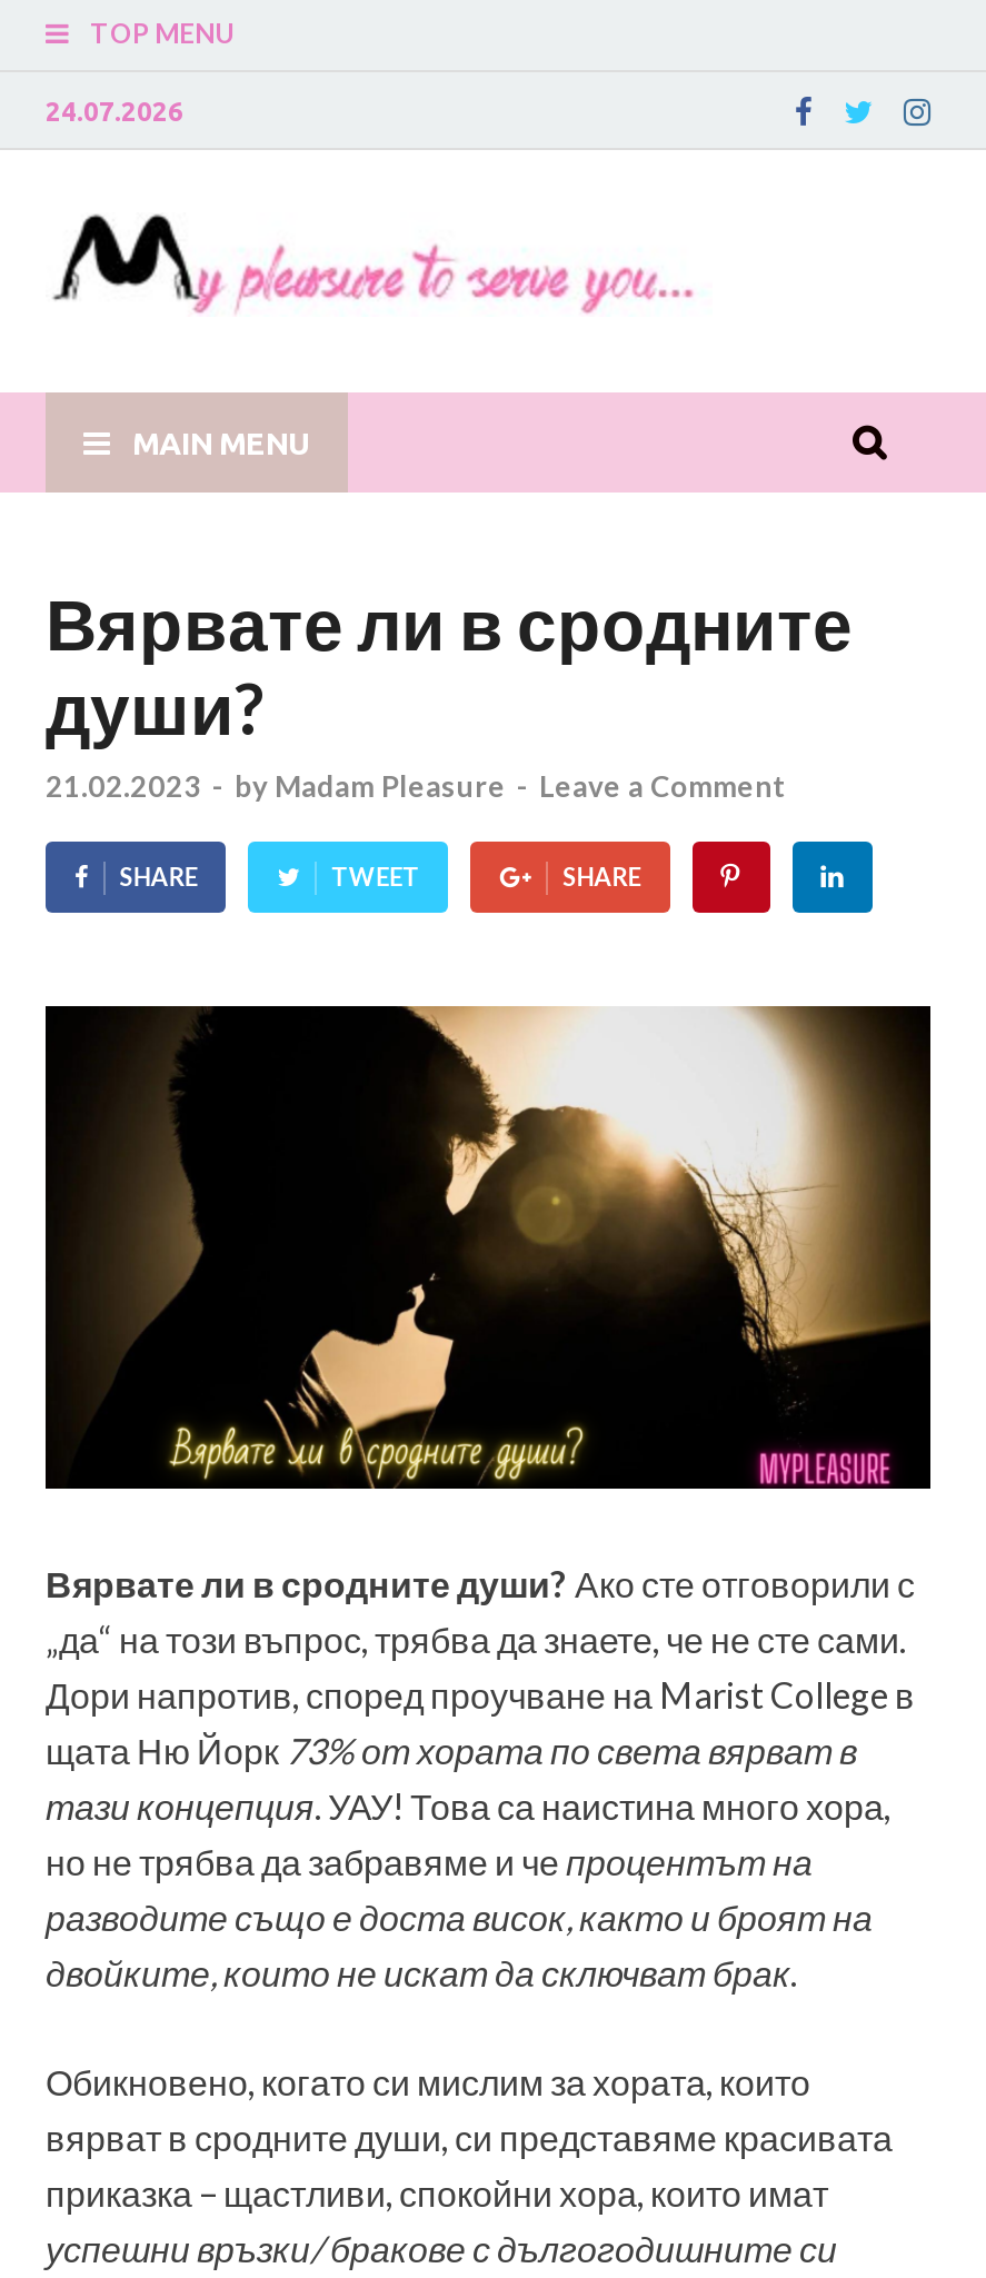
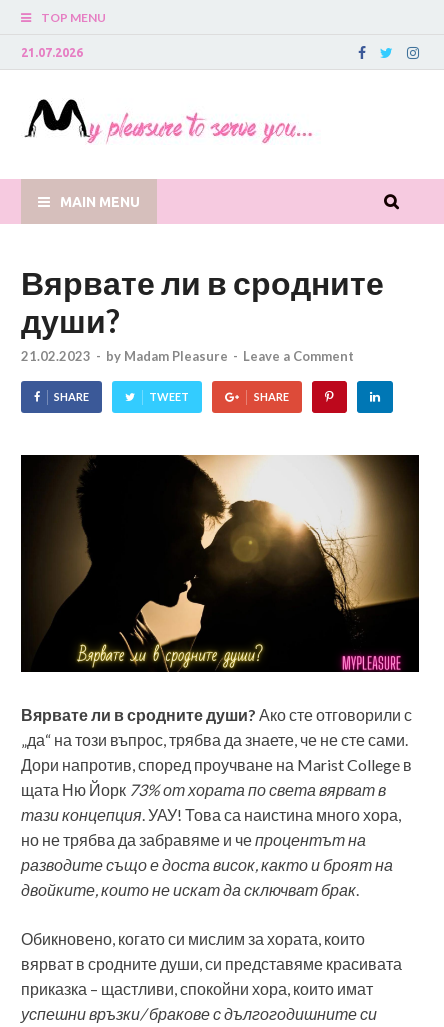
- 24.07.2026
+ 21.07.2026
